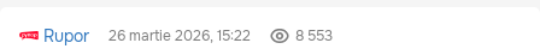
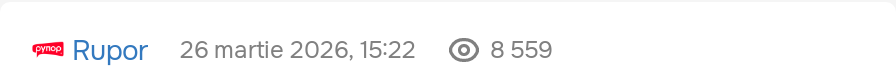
- 8 553
+ 8 559
